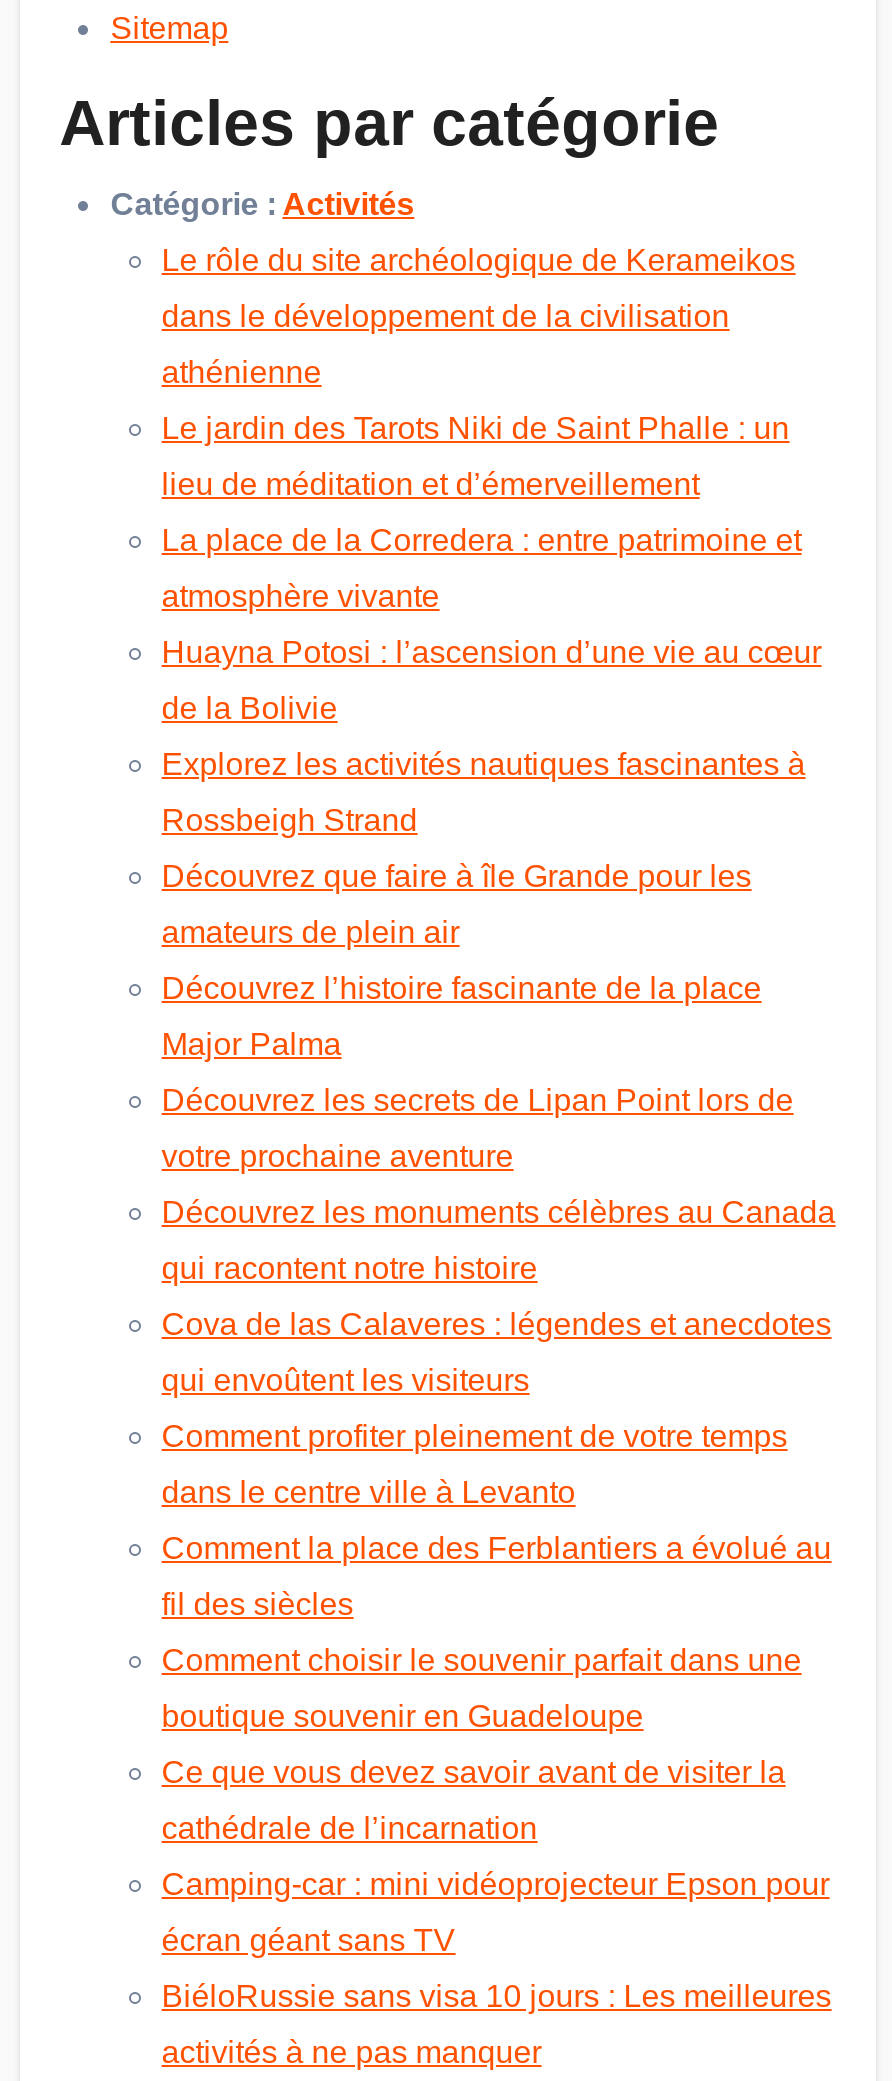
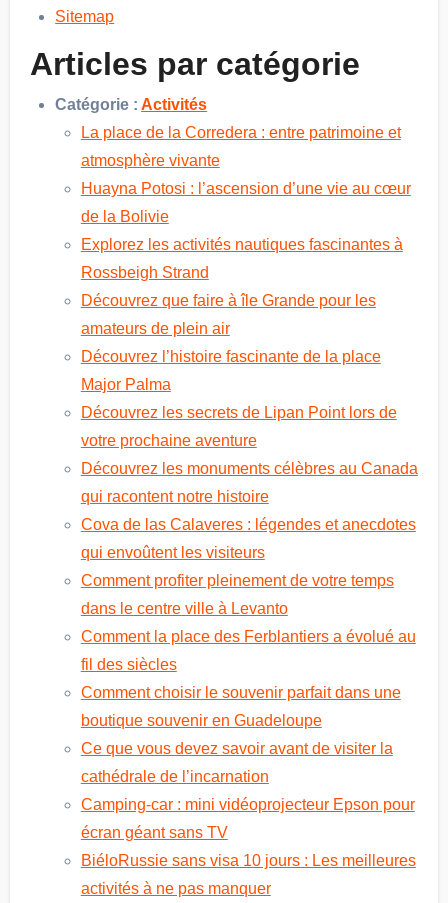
- Le rôle du site archéologique de Kerameikos
- dans le développement de la civilisation
- athénienne
- Le jardin des Tarots Niki de Saint Phalle : un
- lieu de méditation et d’émerveillement
